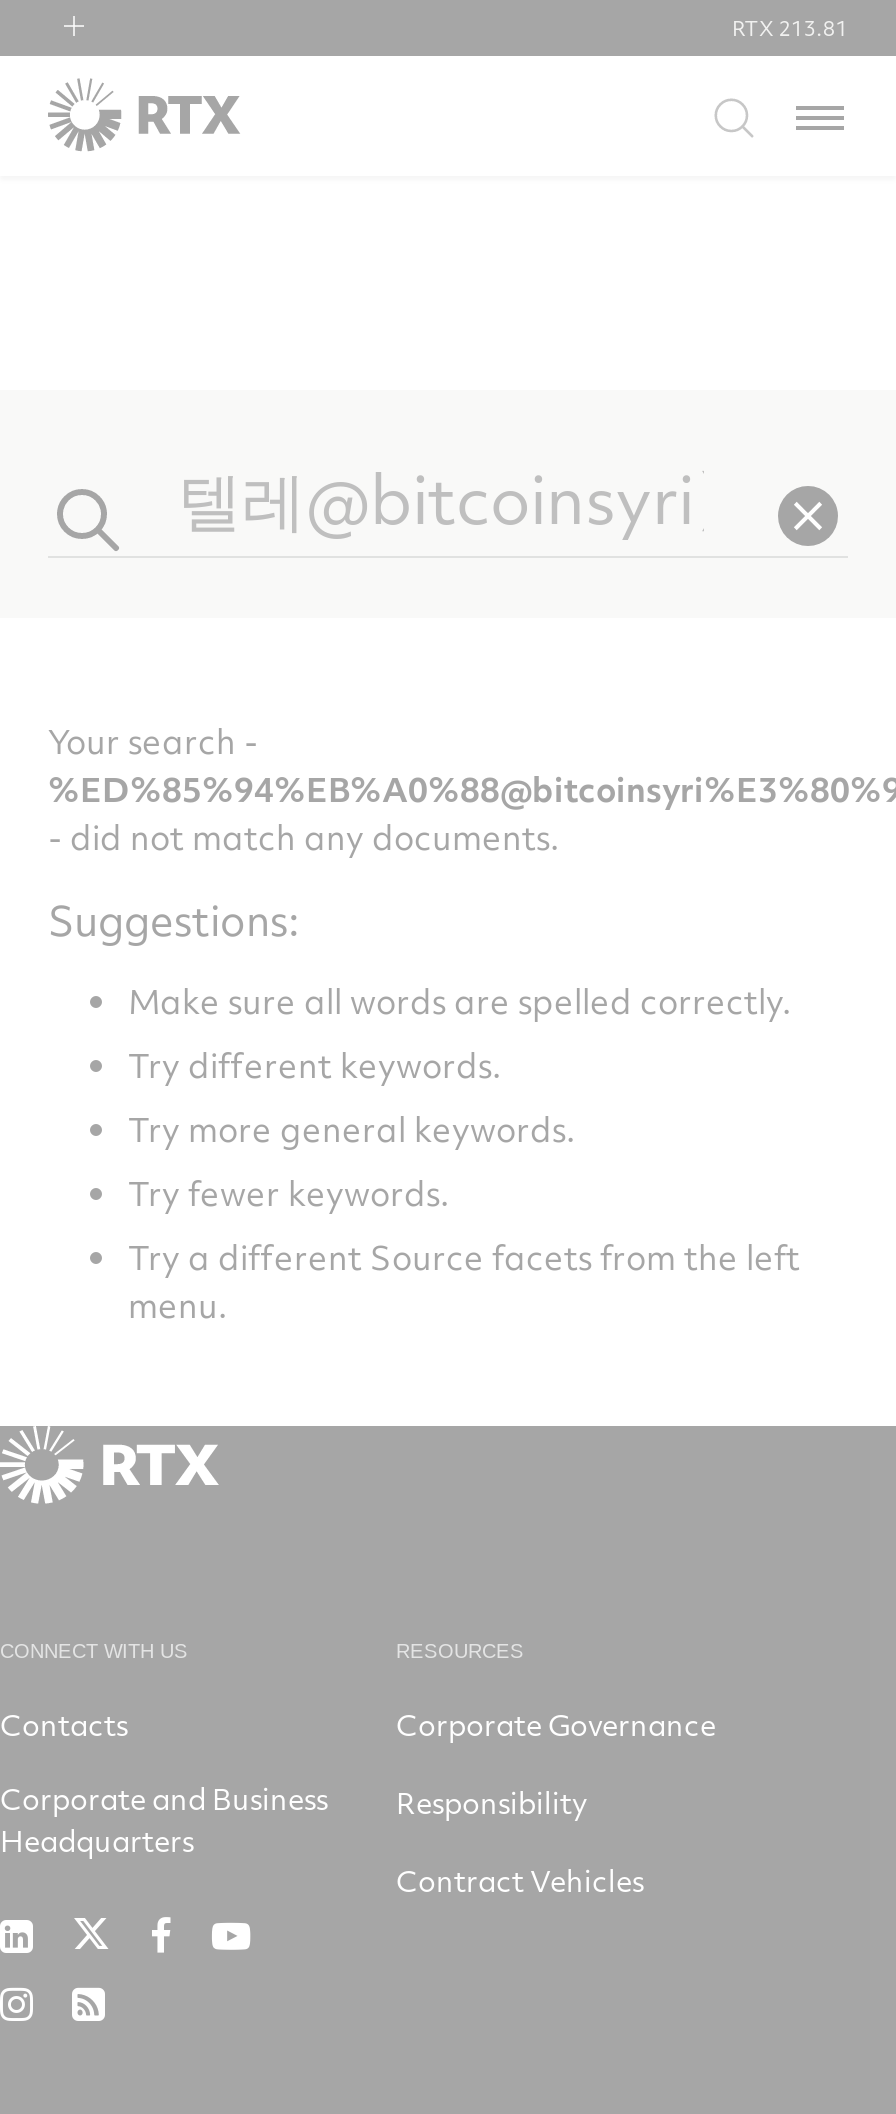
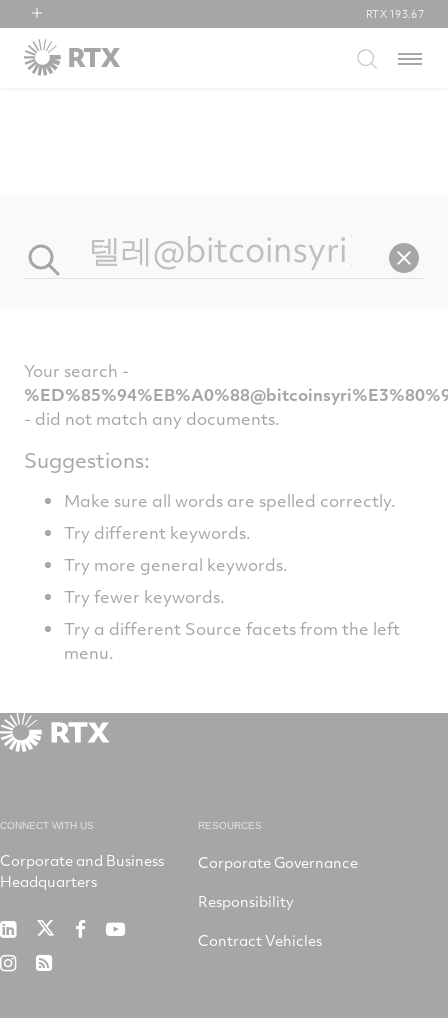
- RTX 213.81
+ RTX 193.67

- Contacts
